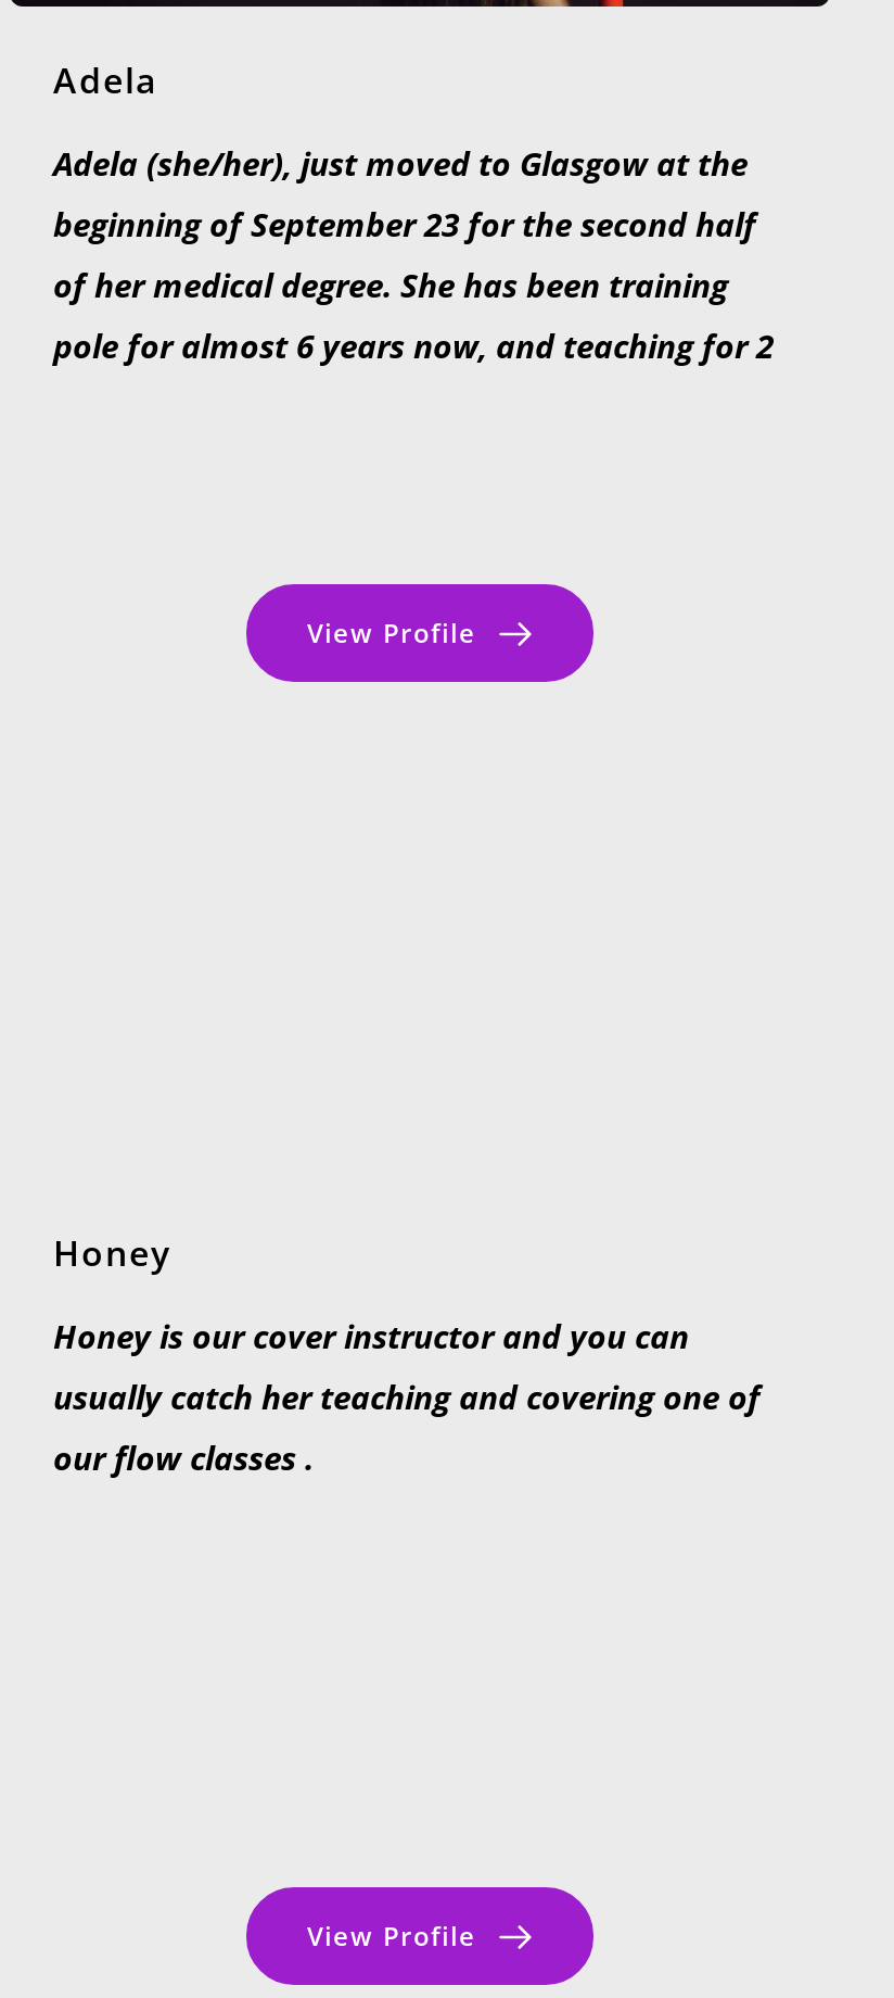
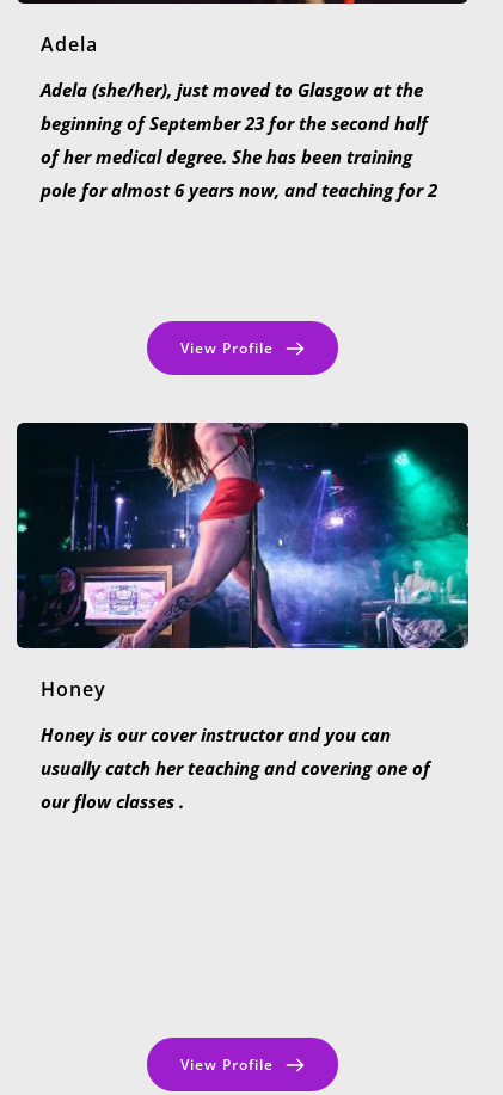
+ [image]
